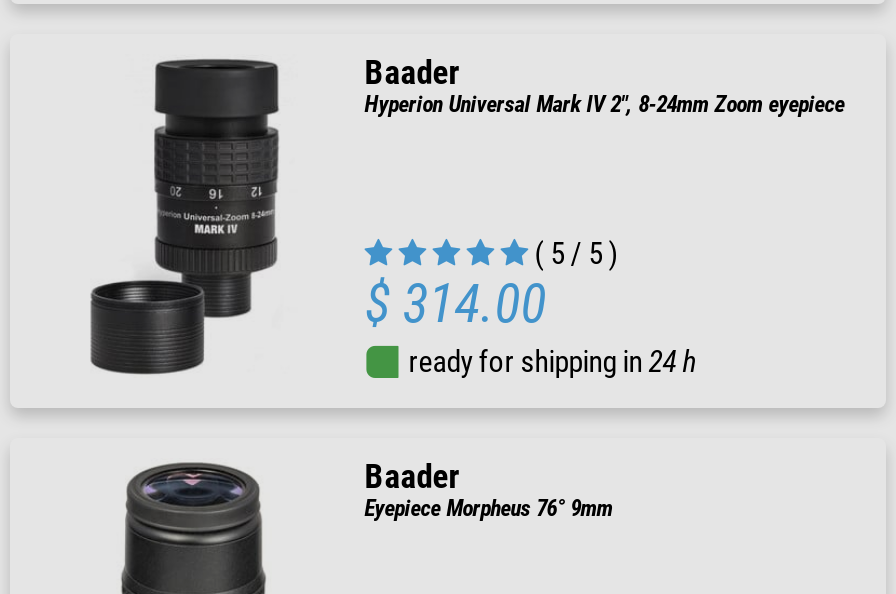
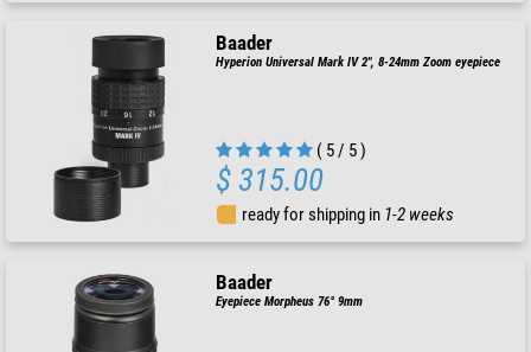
- $ 314.00
+ $ 315.00

- ready for shipping in 24 h
+ ready for shipping in 1-2 weeks
